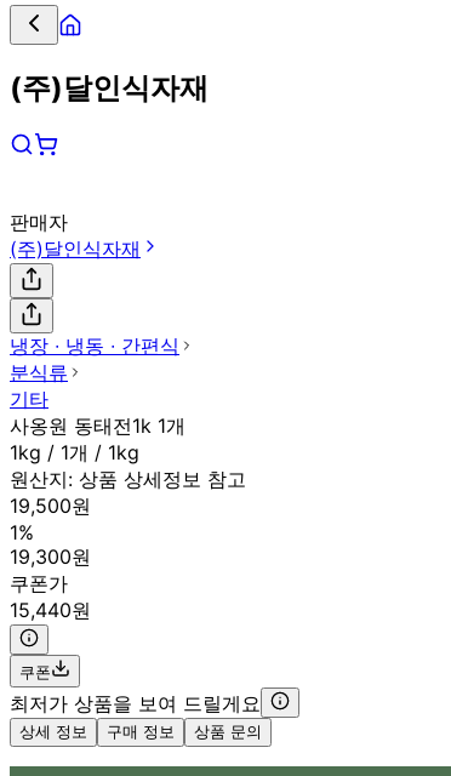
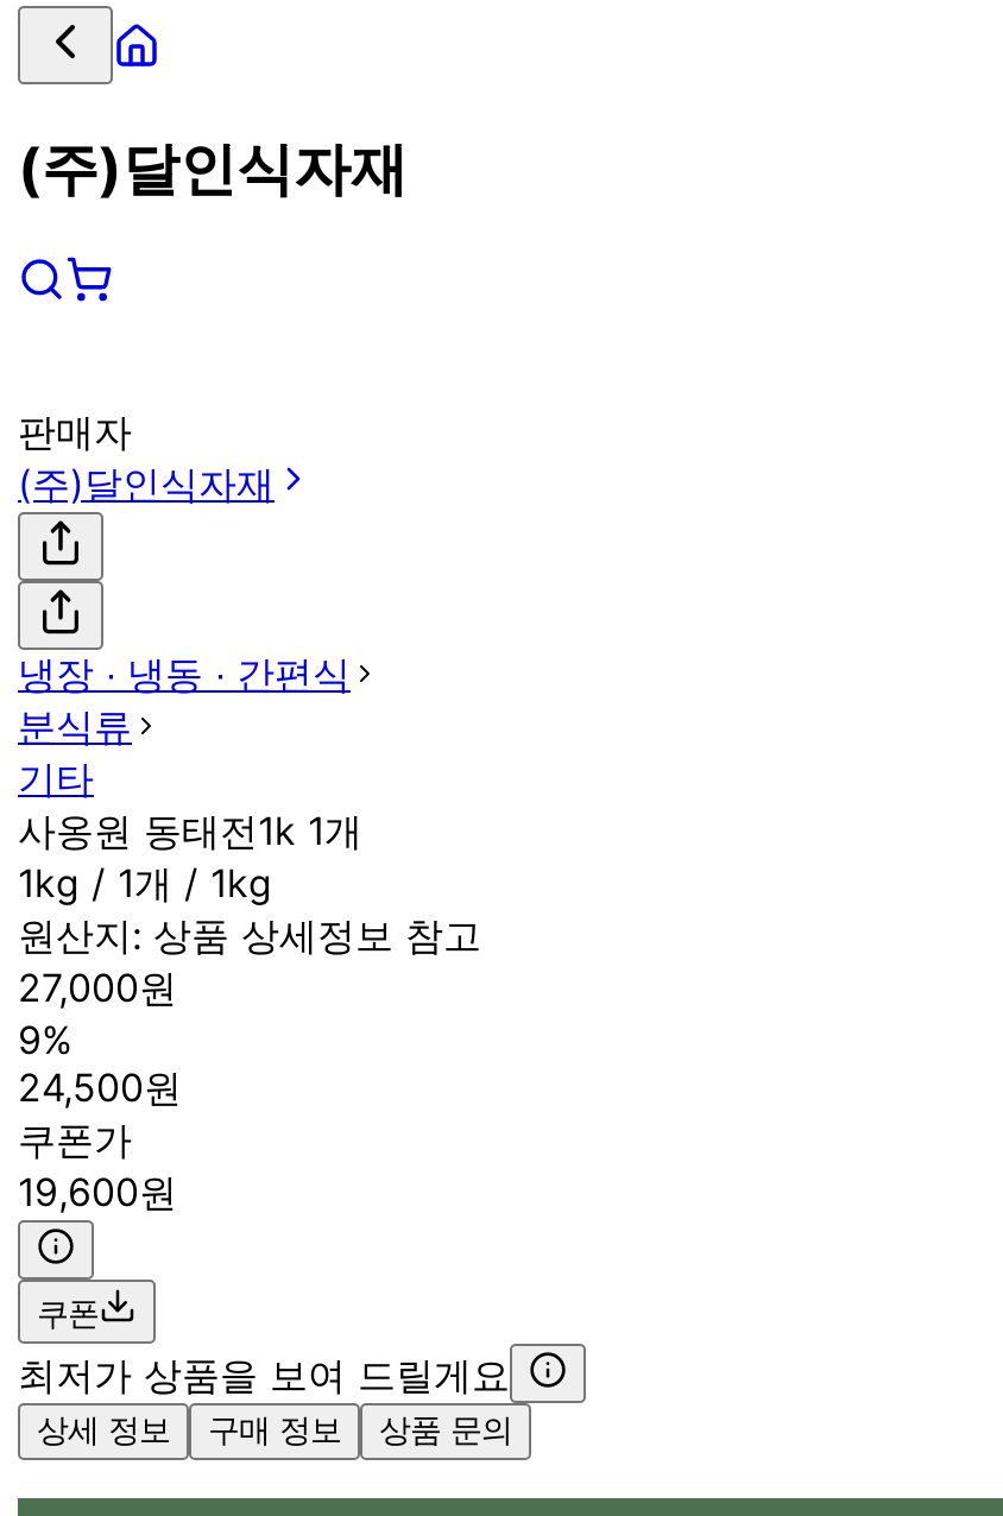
- 19,500원
- 1%
- 19,300원
+ 27,000원
+ 9%
+ 24,500원

- 15,440원
+ 19,600원
